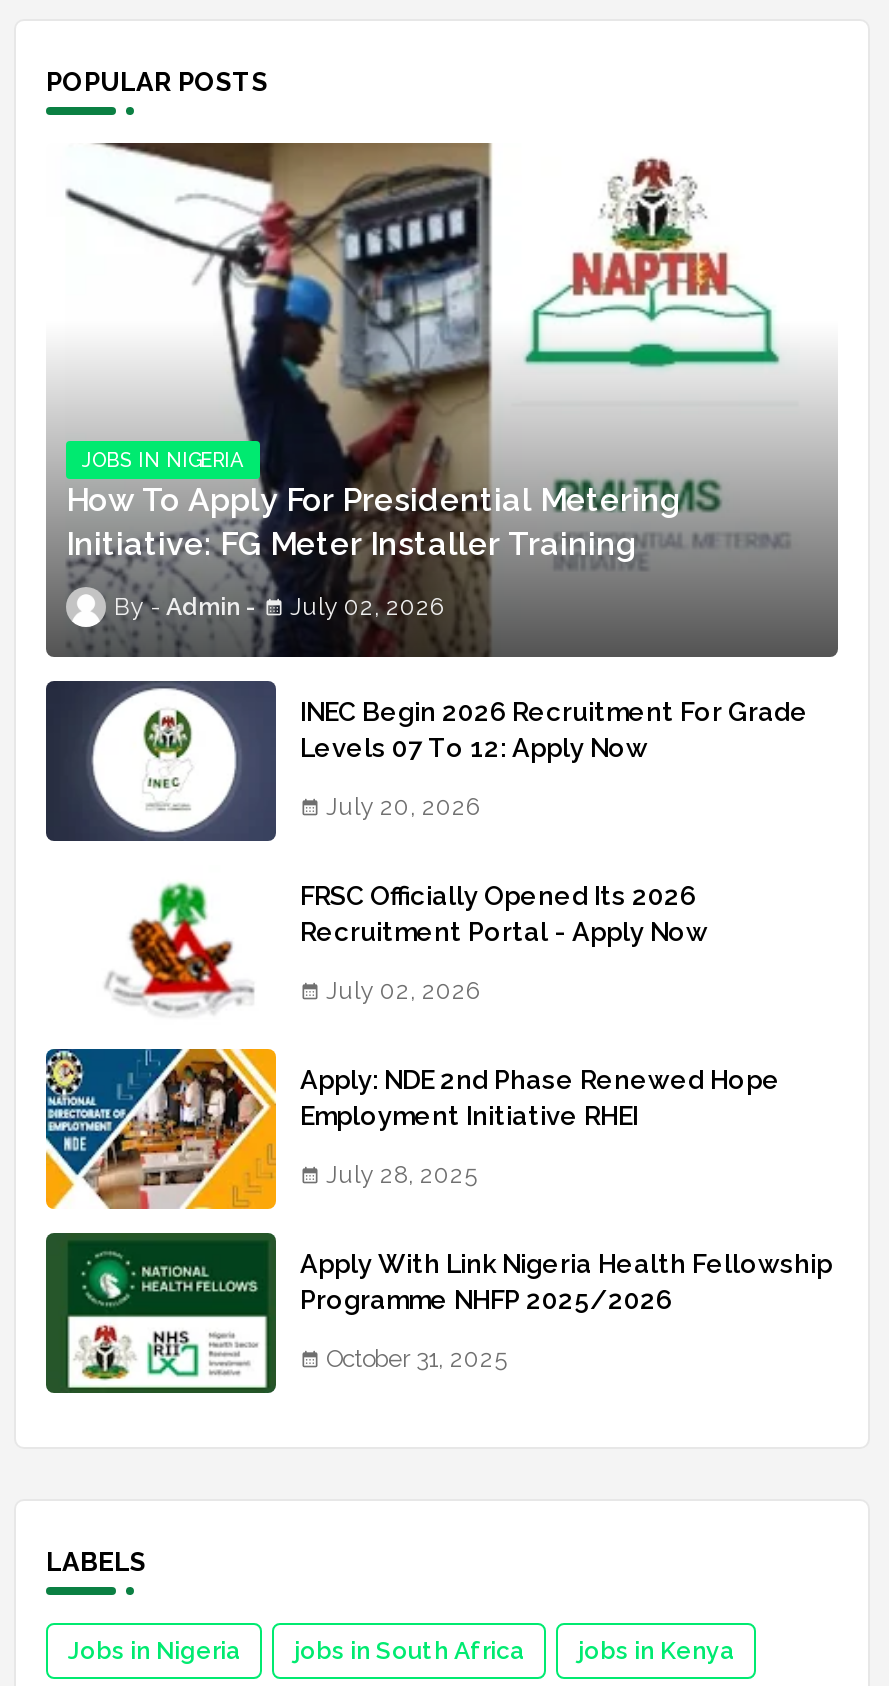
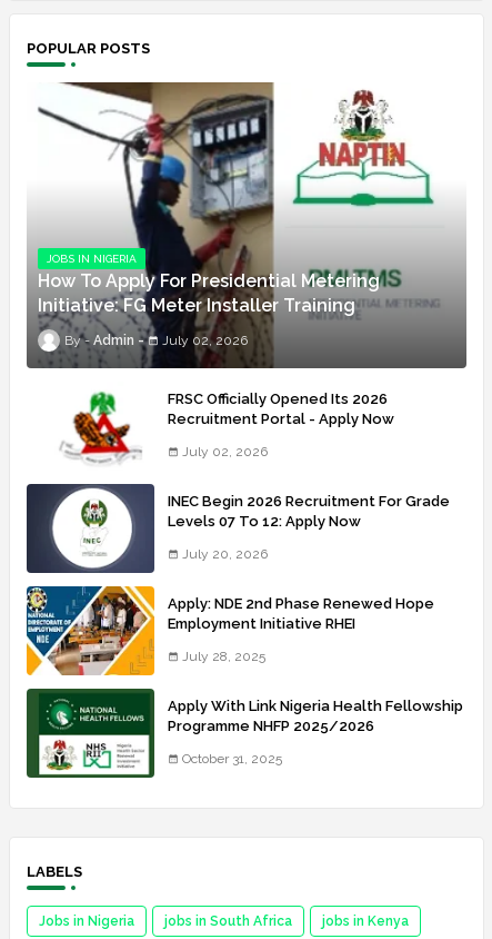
moved down: [image] | INEC Begin 2026 Recruitment For Grade | Levels 07 To 12: Apply Now | July 20, 2026

moved up: [image] | FRSC Officially Opened Its 2026 | Recruitment Portal - Apply Now | July 02, 2026
